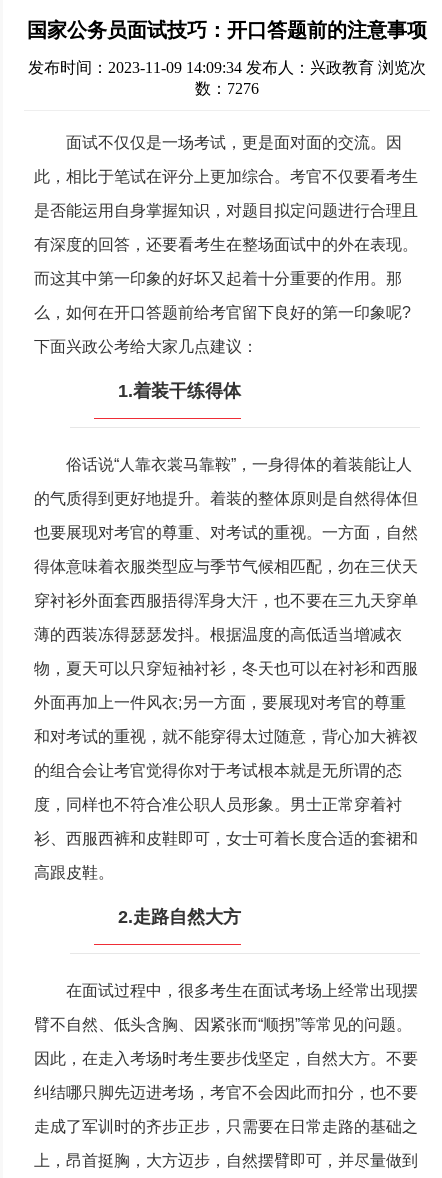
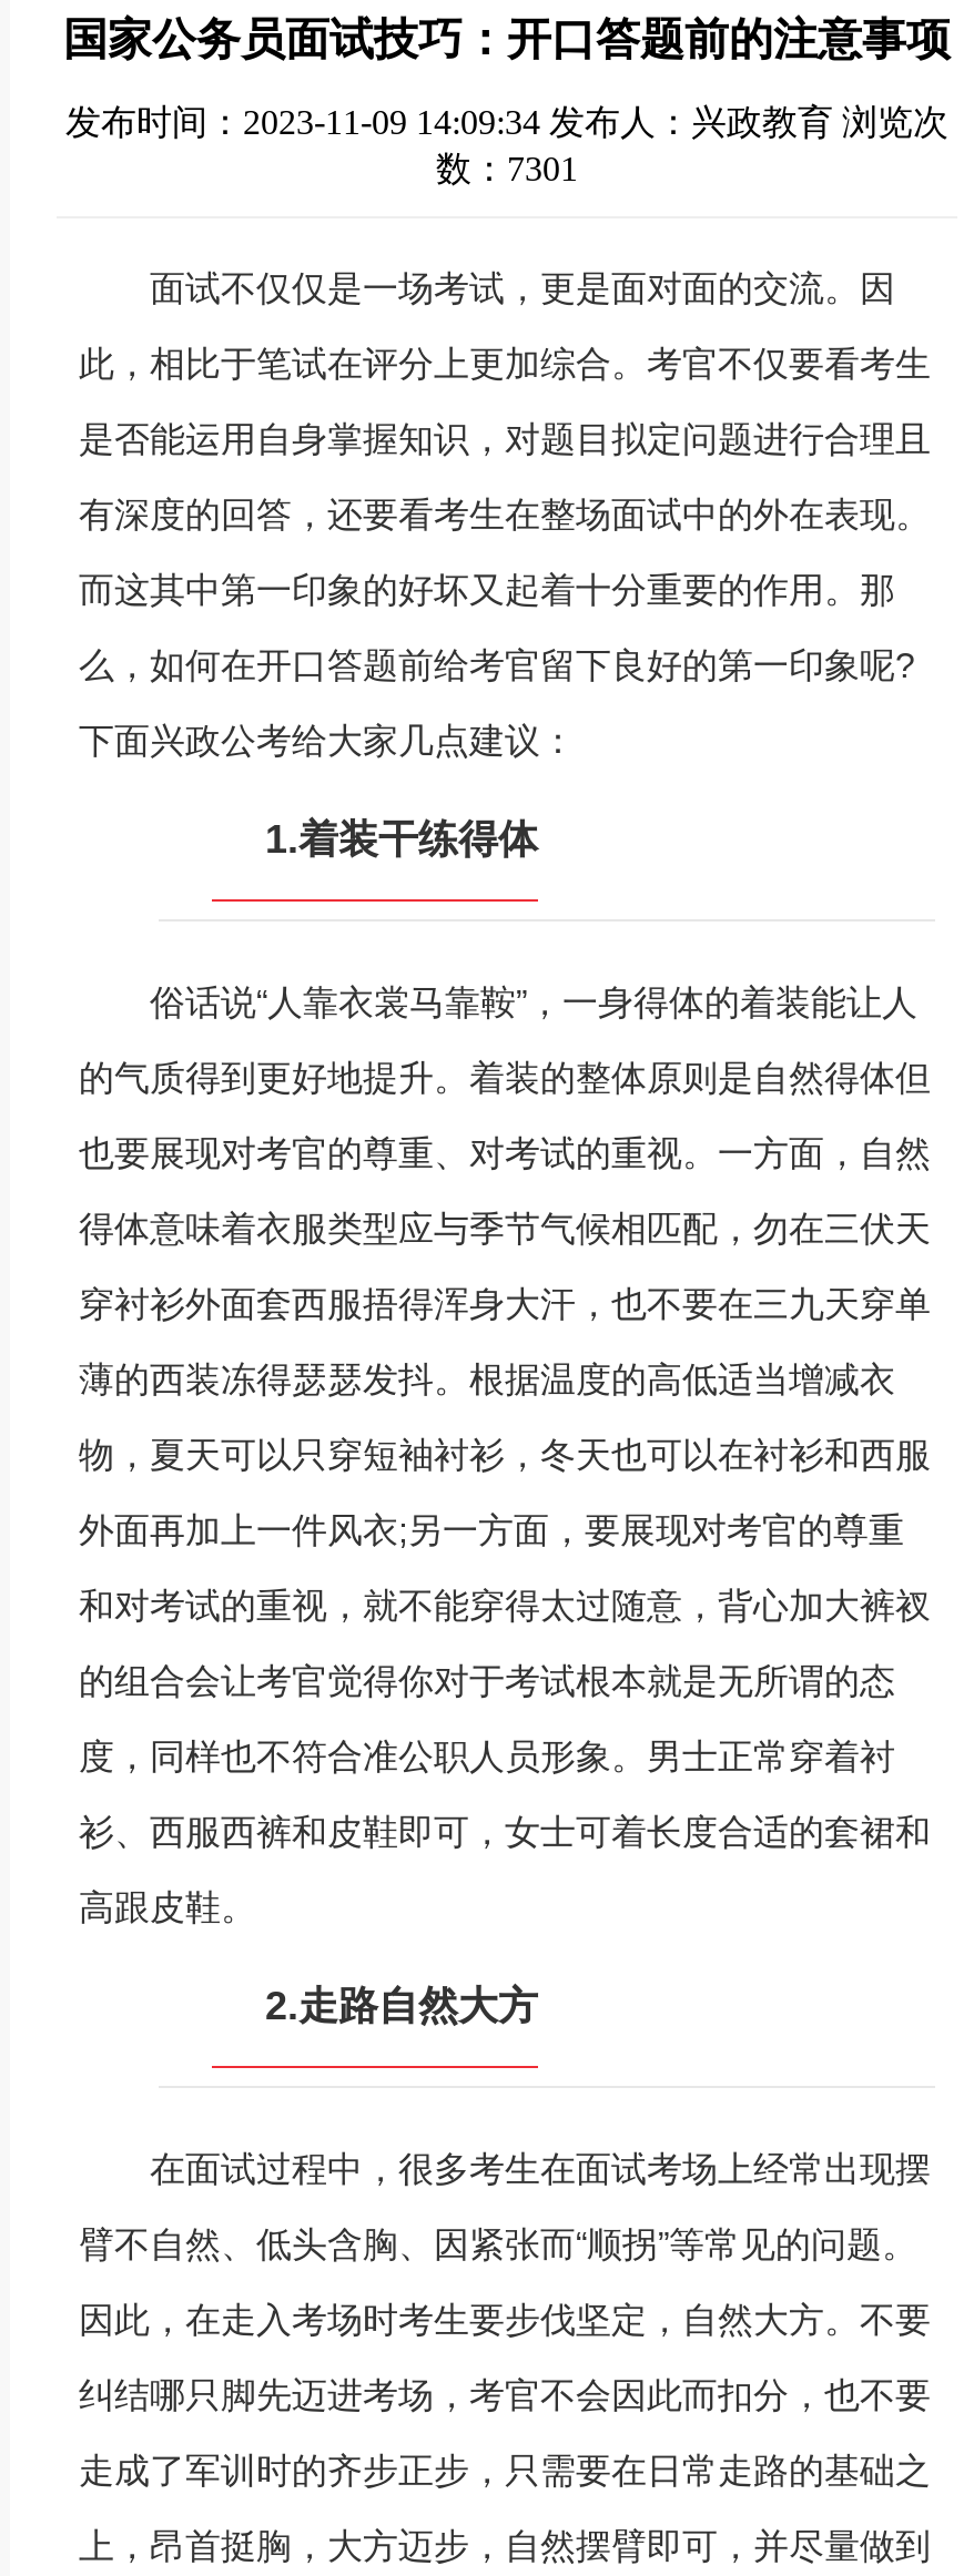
- 数：7276
+ 数：7301
